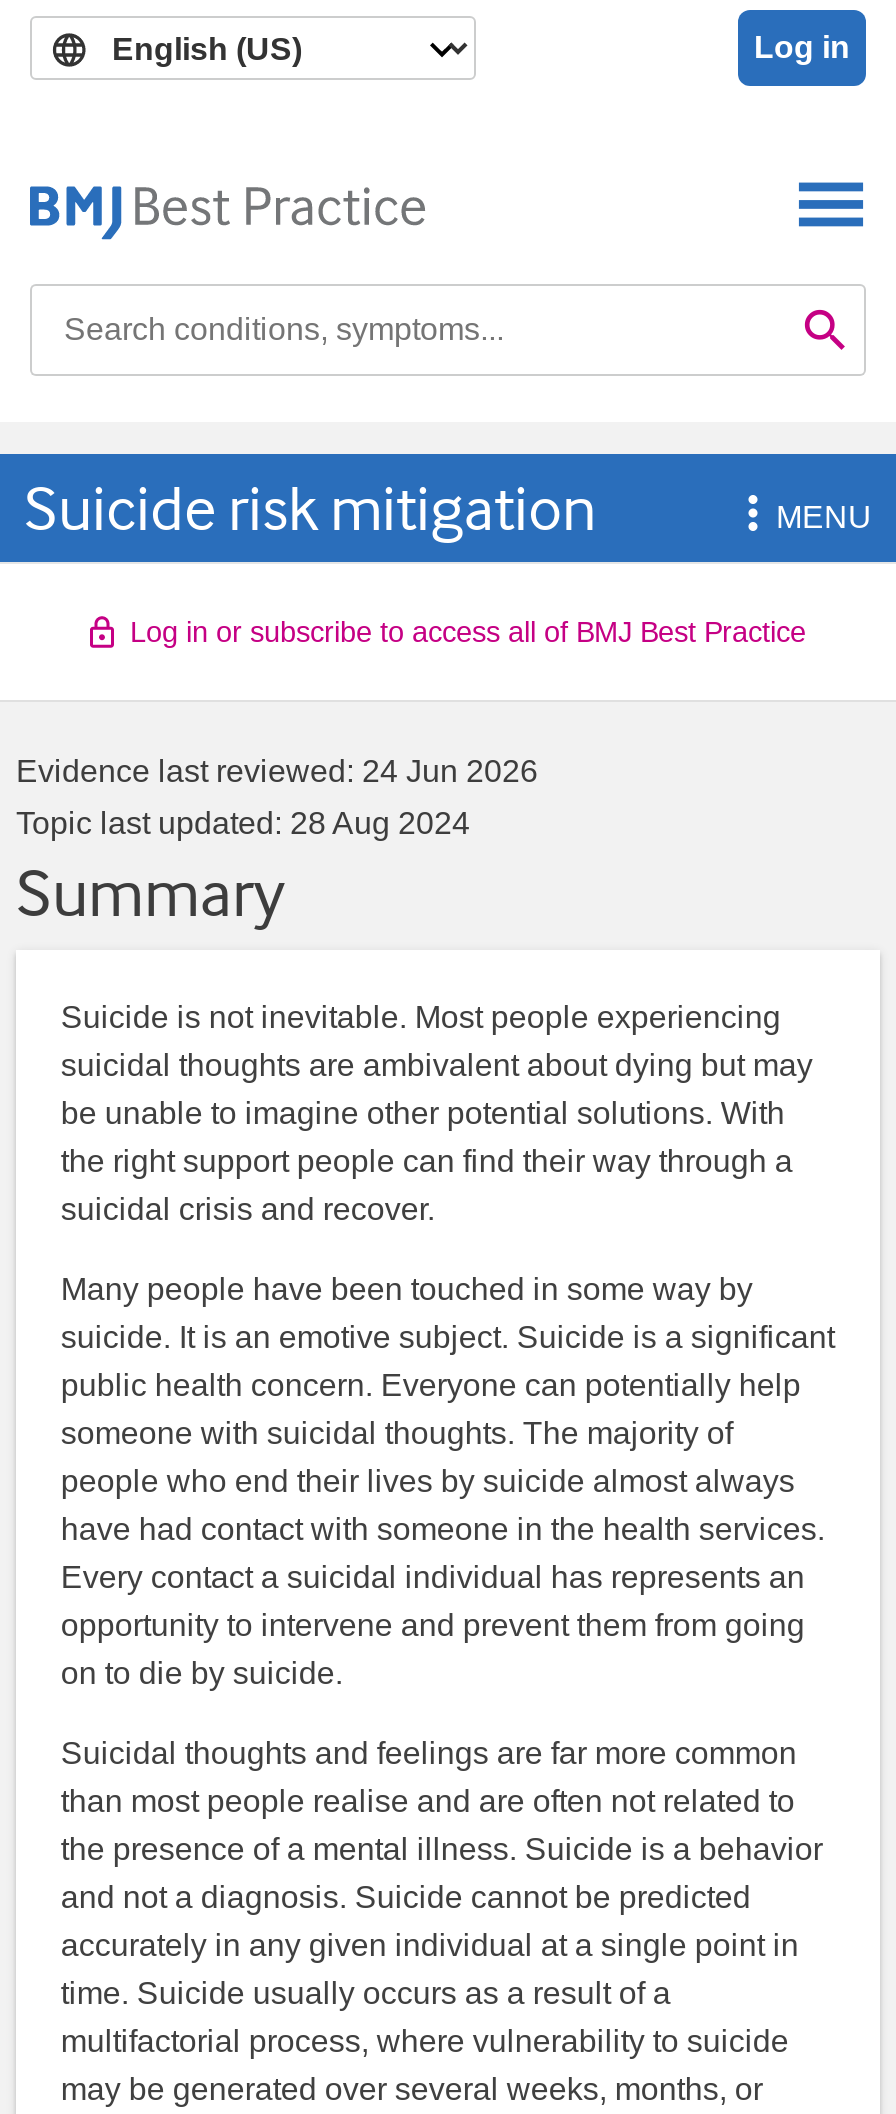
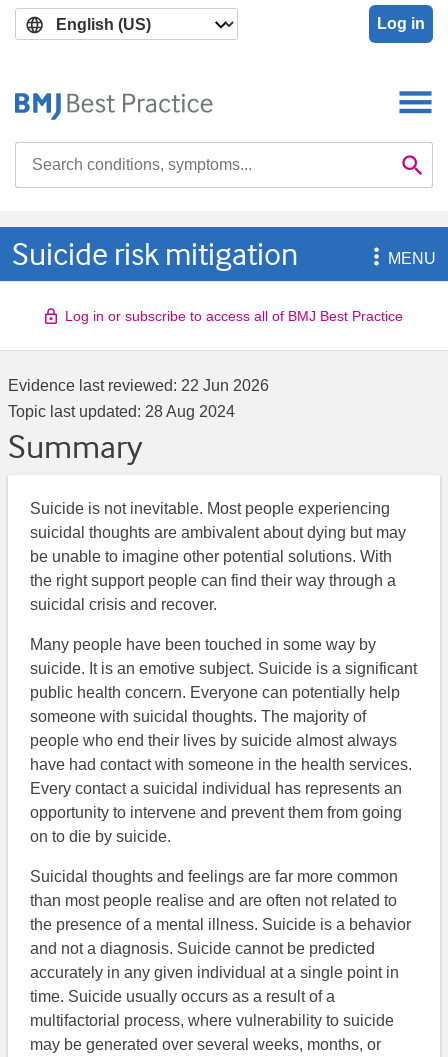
- Evidence last reviewed: 24 Jun 2026
+ Evidence last reviewed: 22 Jun 2026
